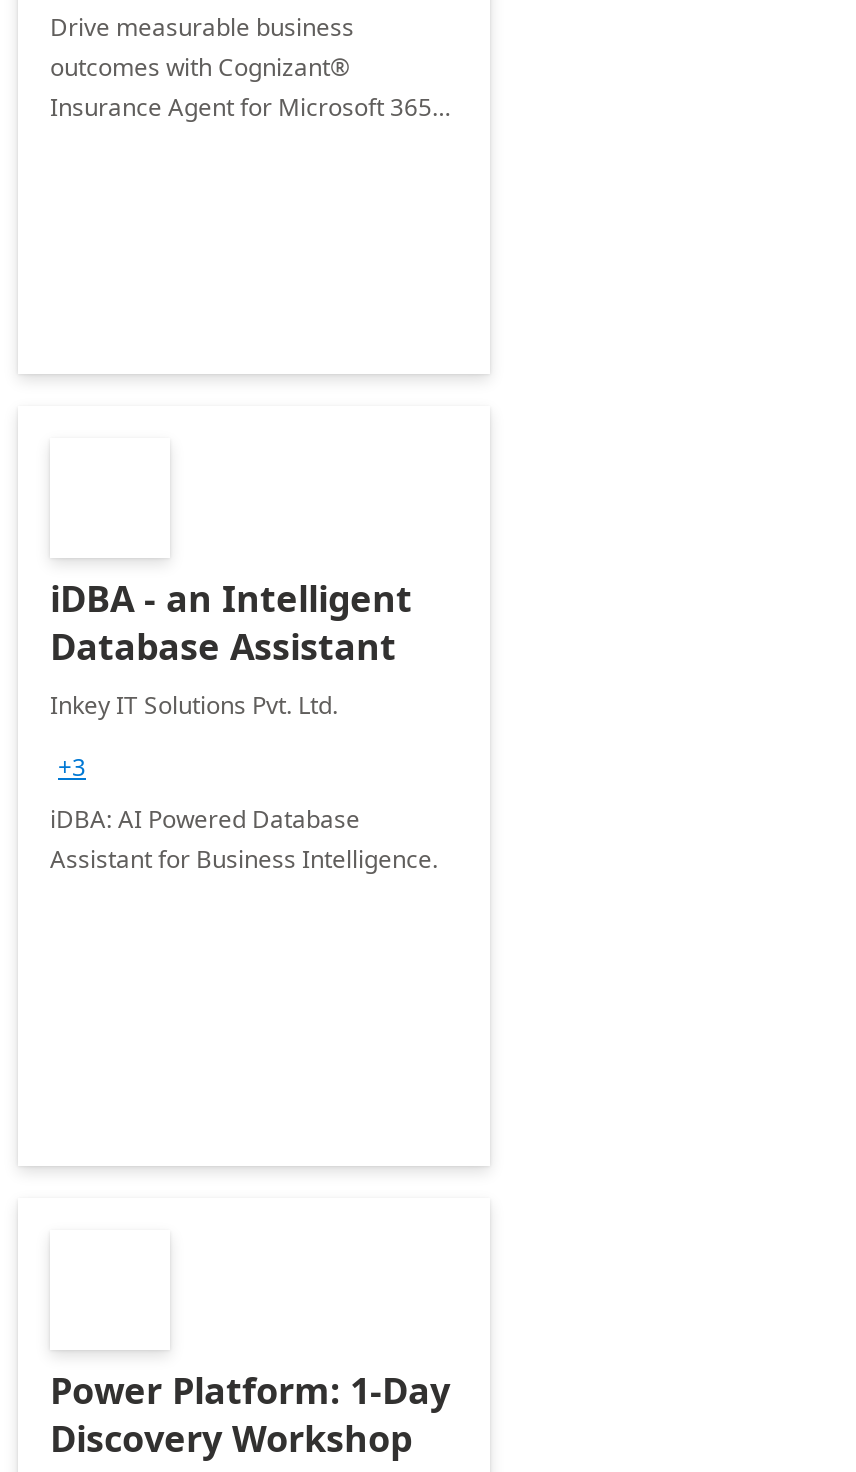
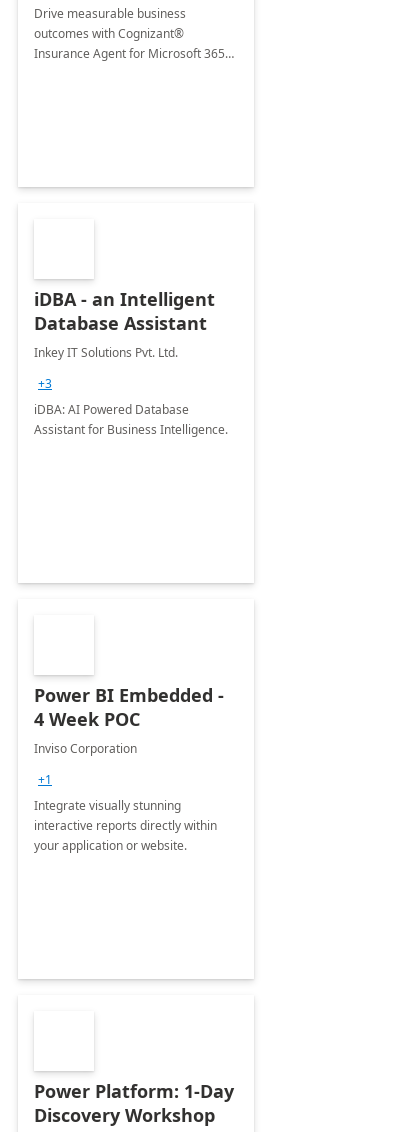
+ Power BI Embedded -
+ 4 Week POC
+ Inviso Corporation
+ +1
+ Integrate visually stunning
+ interactive reports directly within
+ your application or website.
